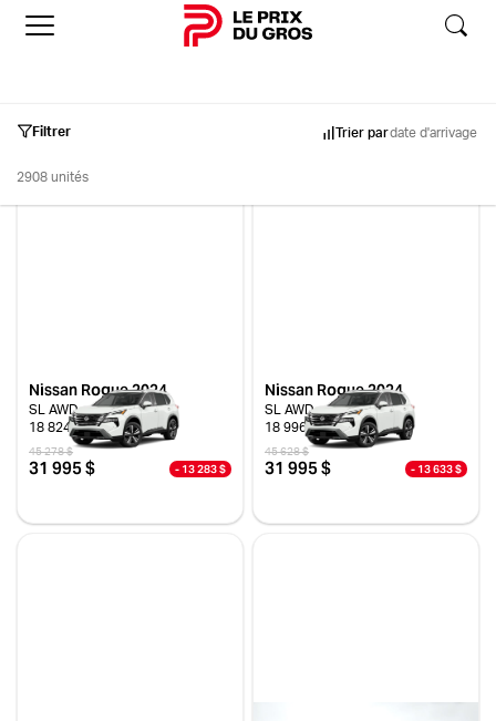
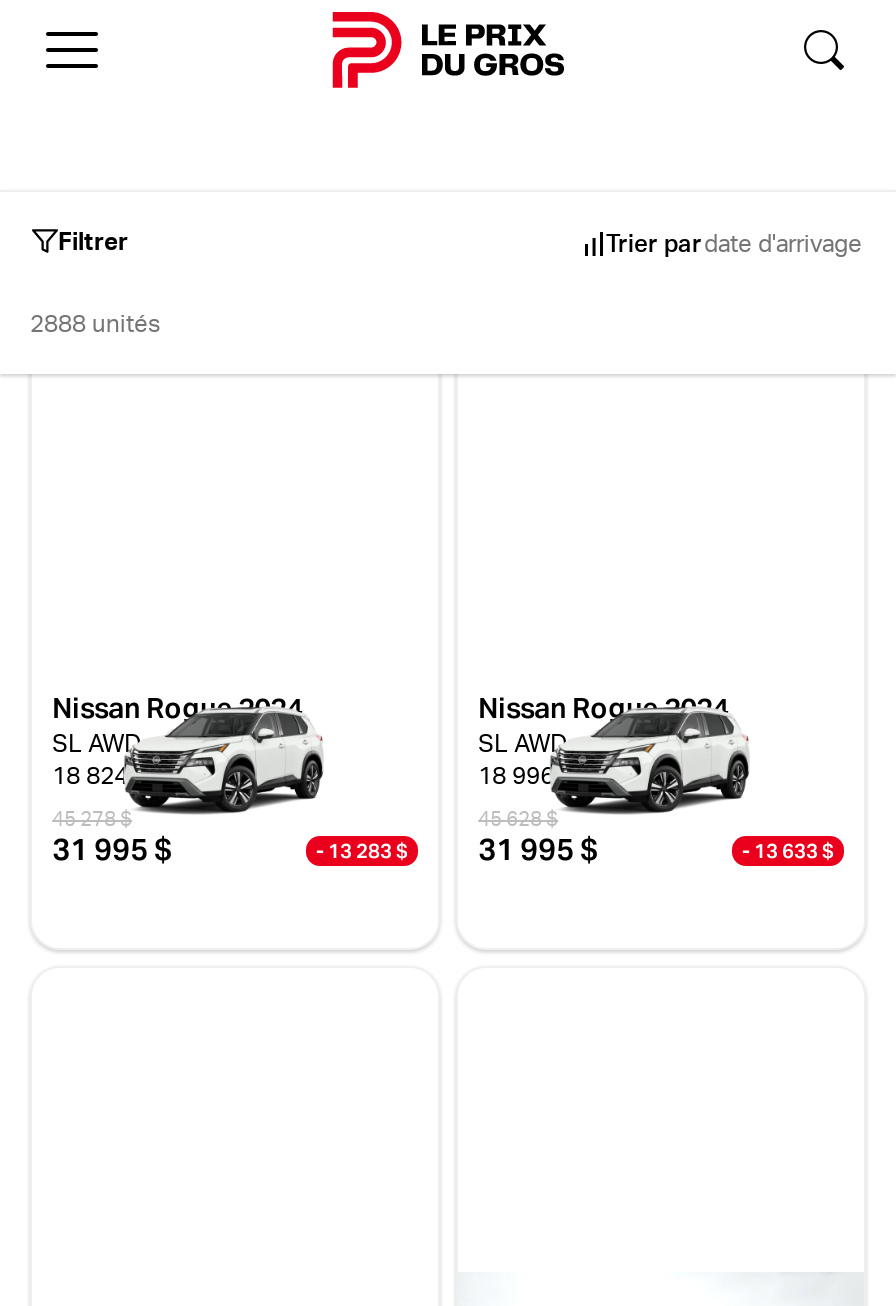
- 2908 unités
+ 2888 unités
